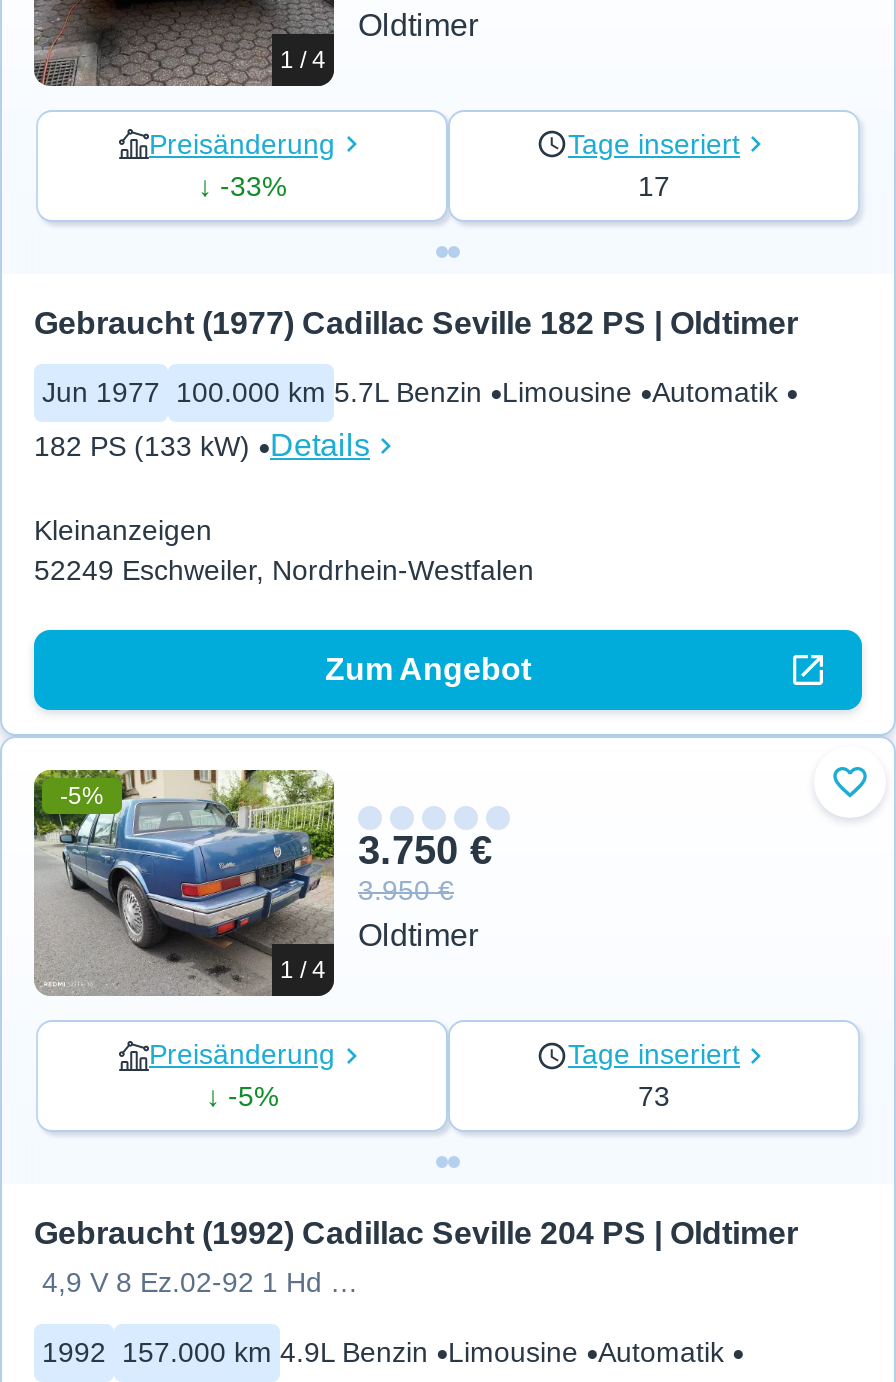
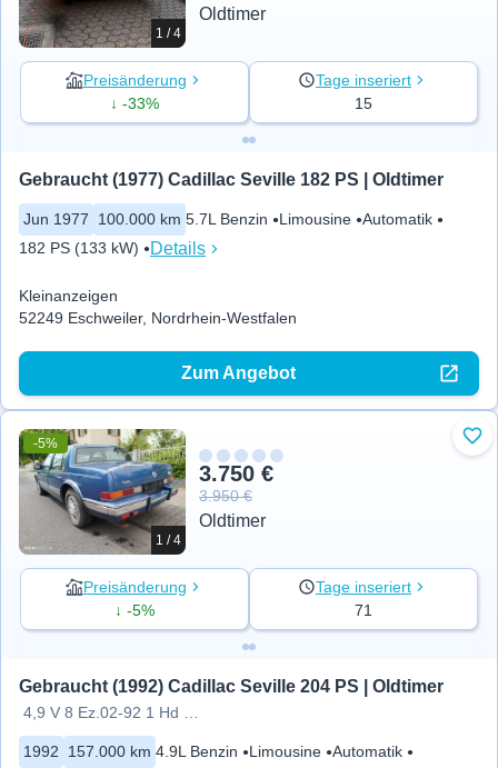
- 17
+ 15

- 73
+ 71
